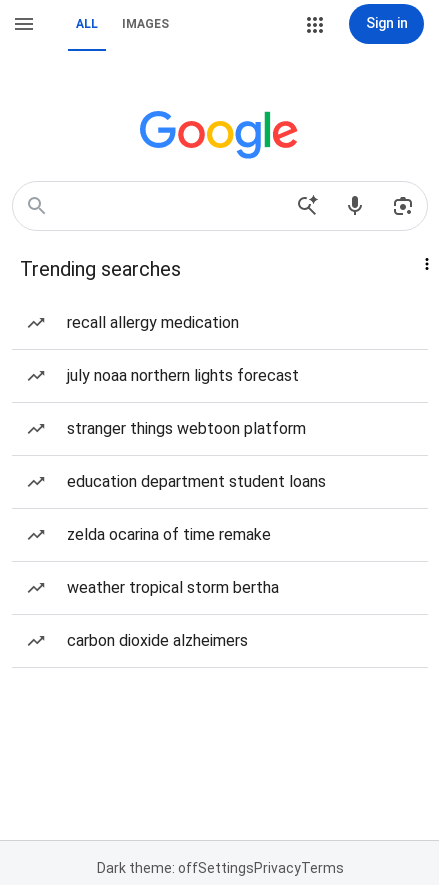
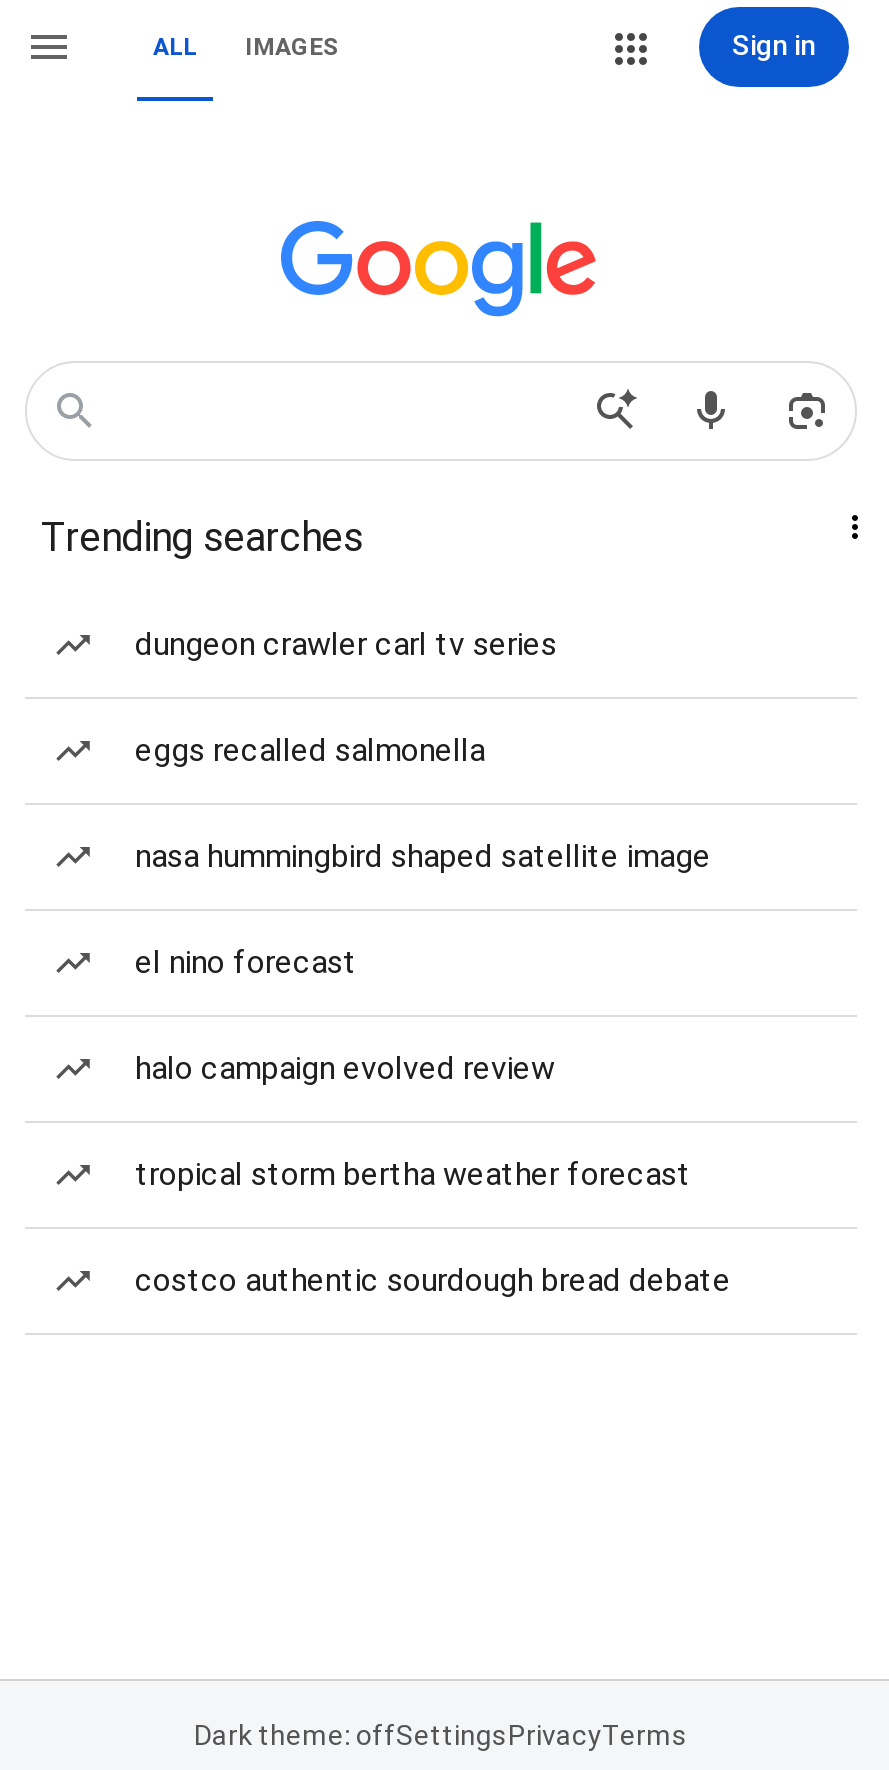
- recall allergy medication
+ dungeon crawler carl tv series

- july noaa northern lights forecast
+ eggs recalled salmonella

- stranger things webtoon platform
+ nasa hummingbird shaped satellite image

- education department student loans
+ el nino forecast

- zelda ocarina of time remake
+ halo campaign evolved review

- weather tropical storm bertha
+ tropical storm bertha weather forecast

- carbon dioxide alzheimers
+ costco authentic sourdough bread debate
